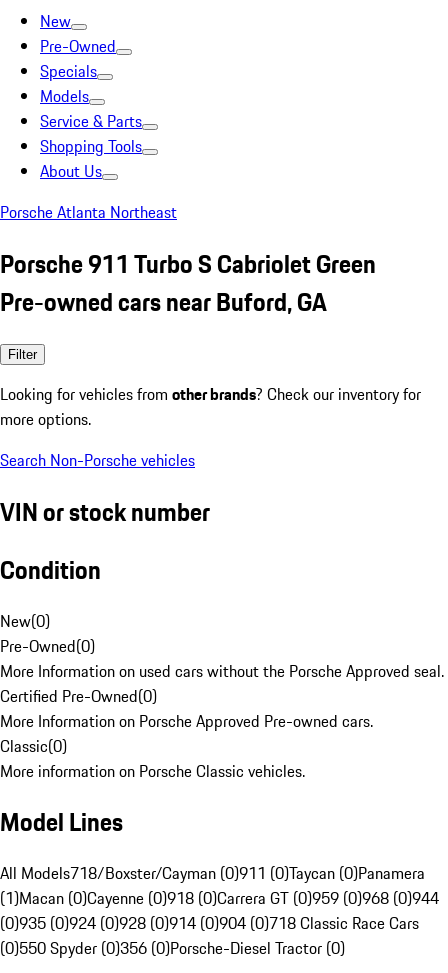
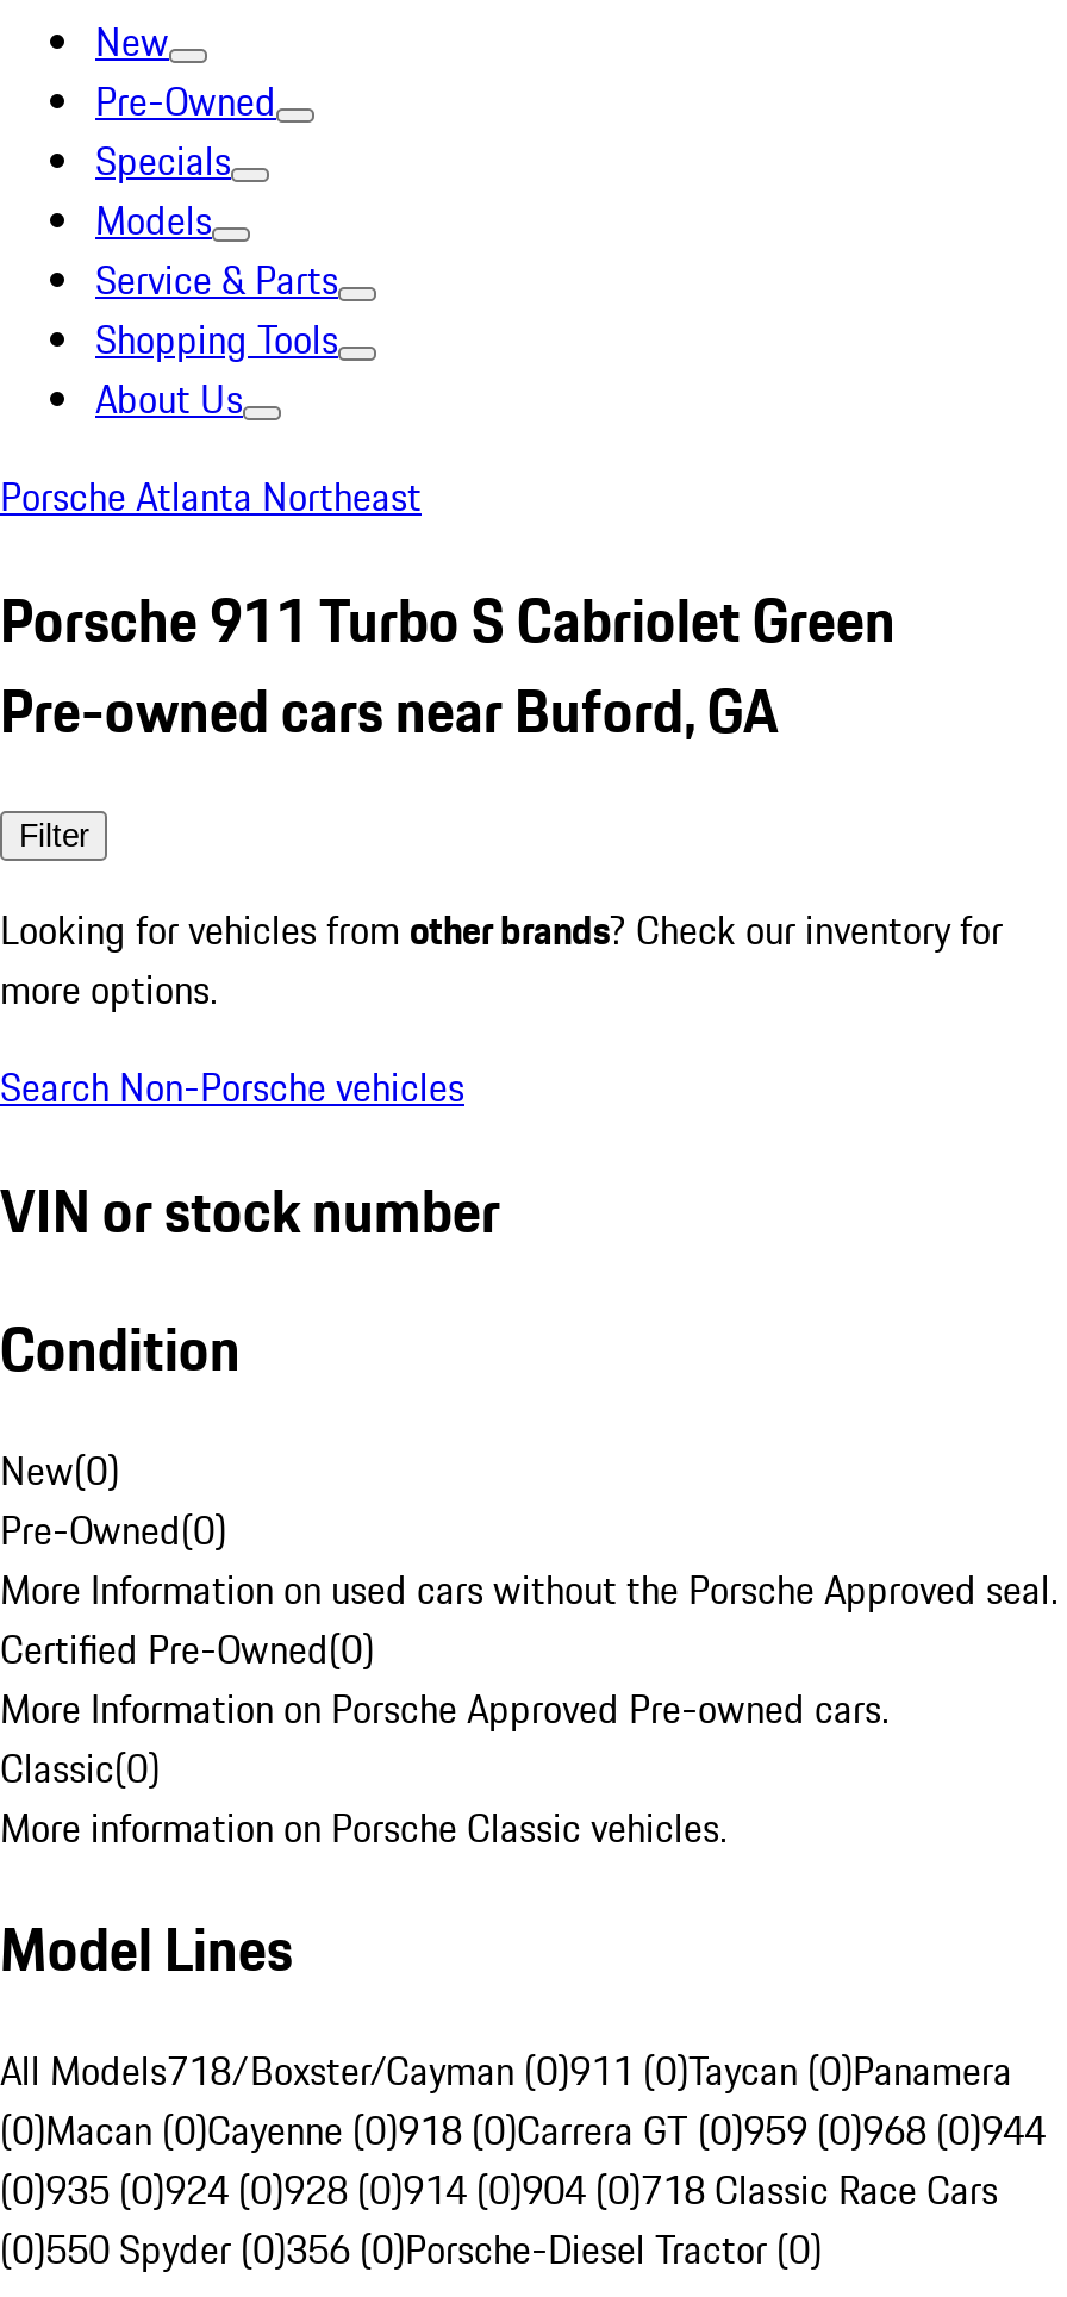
- (1)Macan (0)Cayenne (0)918 (0)Carrera GT (0)959 (0)968 (0)944
+ (0)Macan (0)Cayenne (0)918 (0)Carrera GT (0)959 (0)968 (0)944
